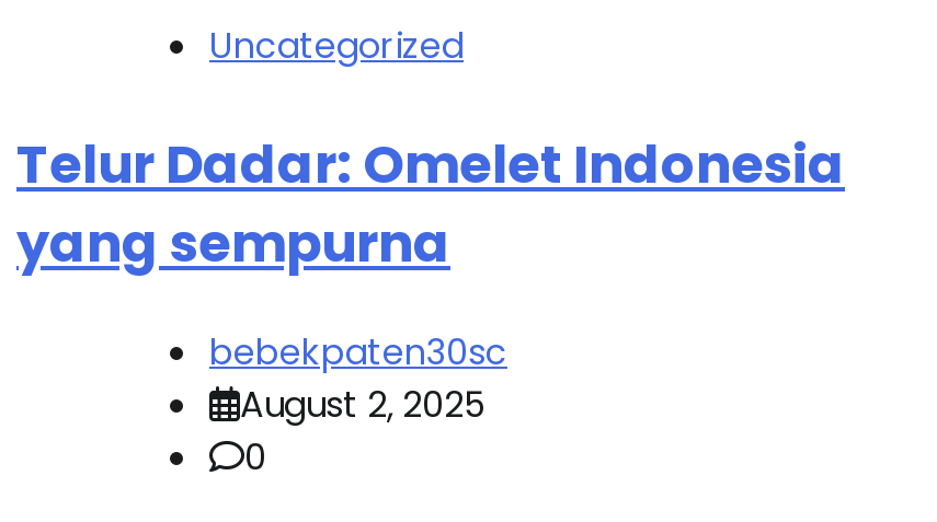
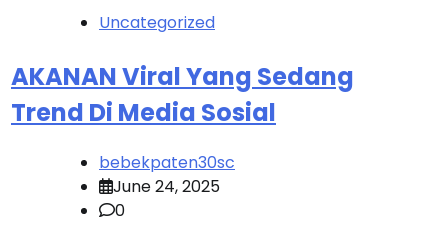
- Telur Dadar: Omelet Indonesia
- yang sempurna
+ AKANAN Viral Yang Sedang
+ Trend Di Media Sosial

- August 2, 2025
+ June 24, 2025
